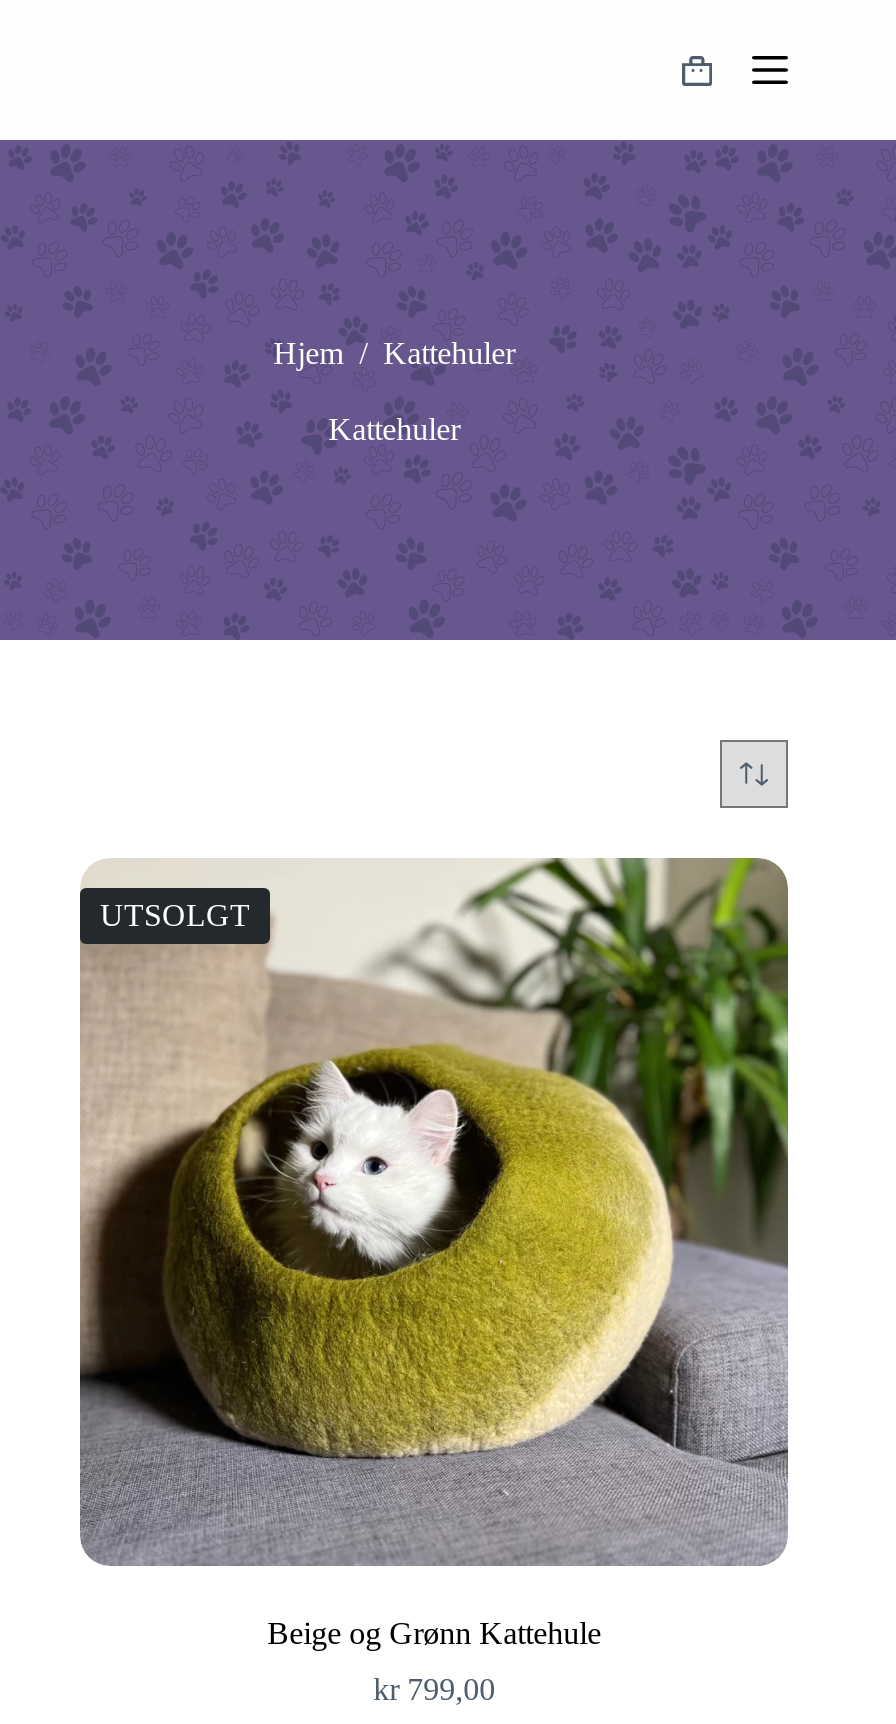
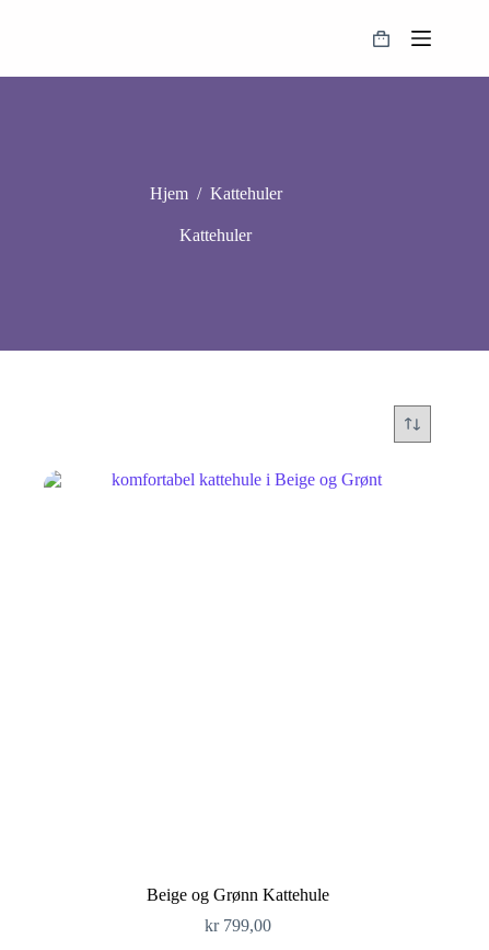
- [image]
- UTSOLGT
